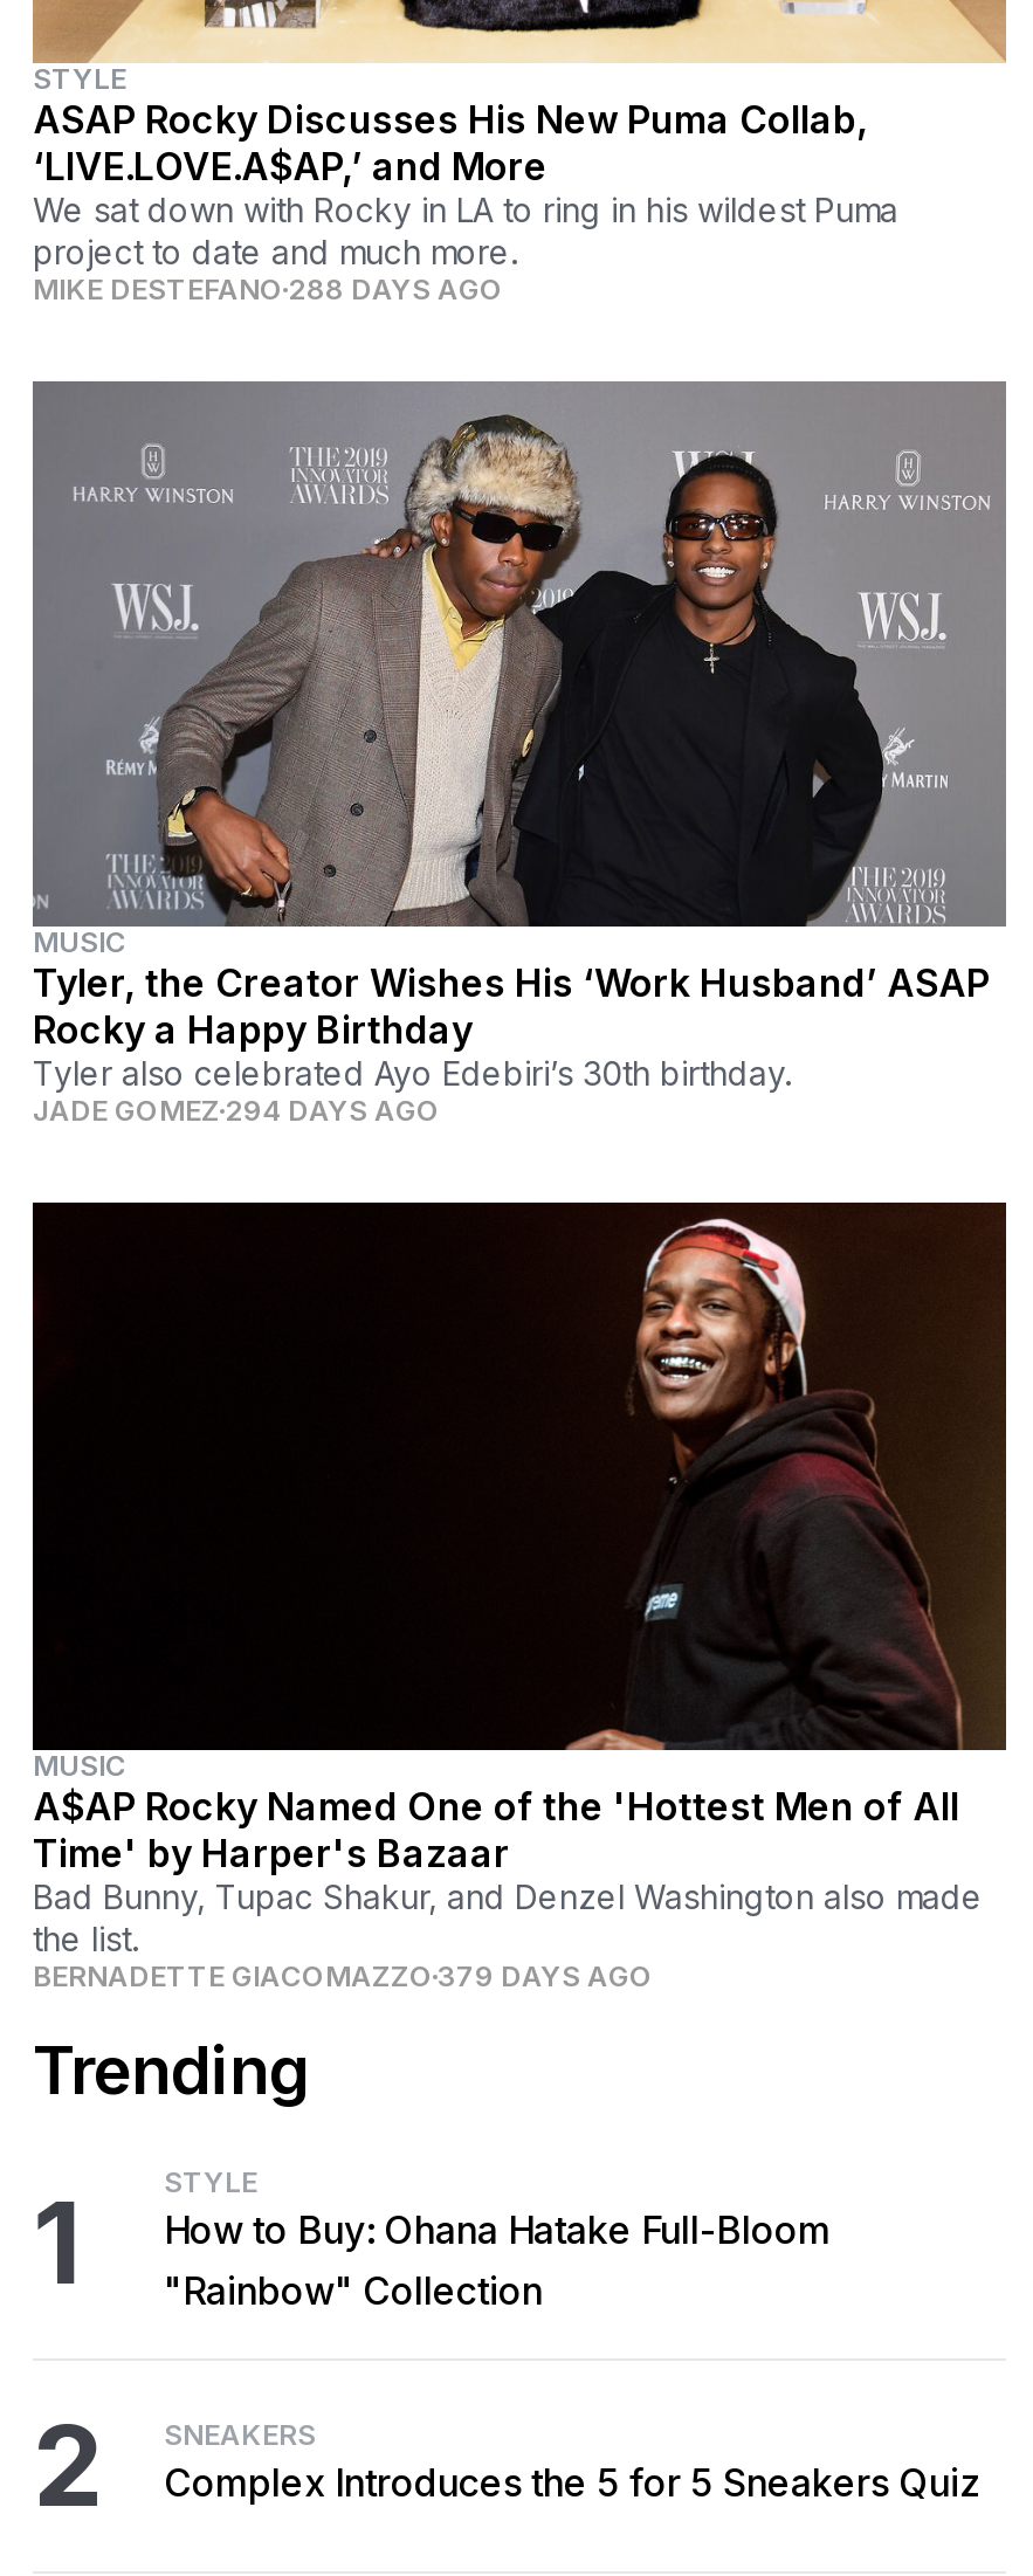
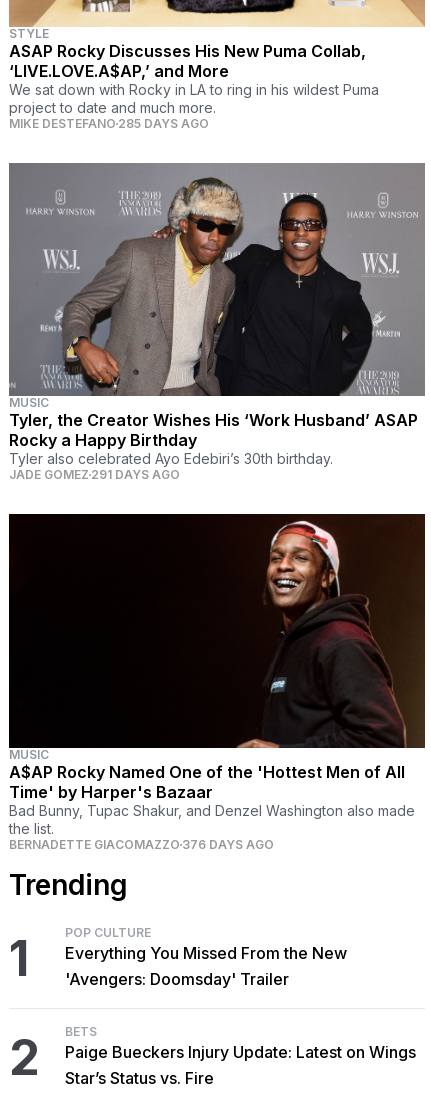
- MIKE DESTEFANO 288 DAYS AGO
+ MIKE DESTEFANO 285 DAYS AGO

- JADE GOMEZ 294 DAYS AGO
+ JADE GOMEZ 291 DAYS AGO

- BERNADETTE GIACOMAZZO 379 DAYS AGO
+ BERNADETTE GIACOMAZZO 376 DAYS AGO

- STYLE
- How to Buy: Ohana Hatake Full-Bloom
- "Rainbow" Collection
+ POP CULTURE
+ Everything You Missed From the New
+ 'Avengers: Doomsday' Trailer

- SNEAKERS
- Complex Introduces the 5 for 5 Sneakers Quiz
+ BETS
+ Paige Bueckers Injury Update: Latest on Wings
+ Star’s Status vs. Fire
